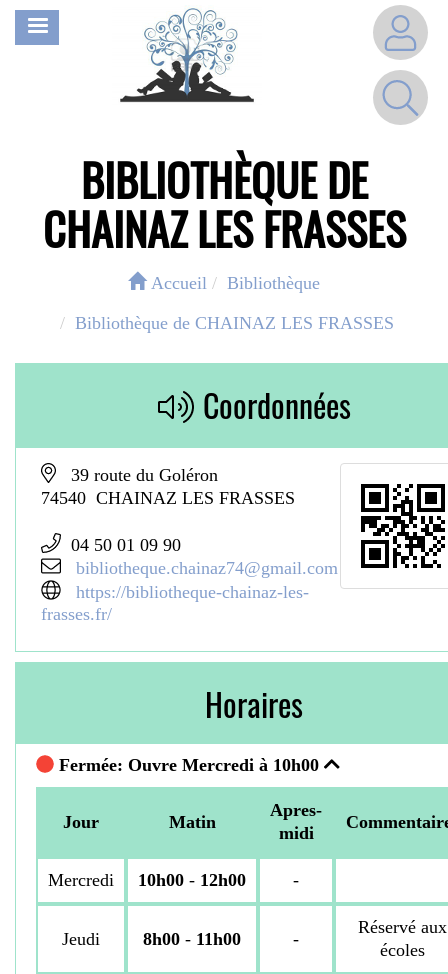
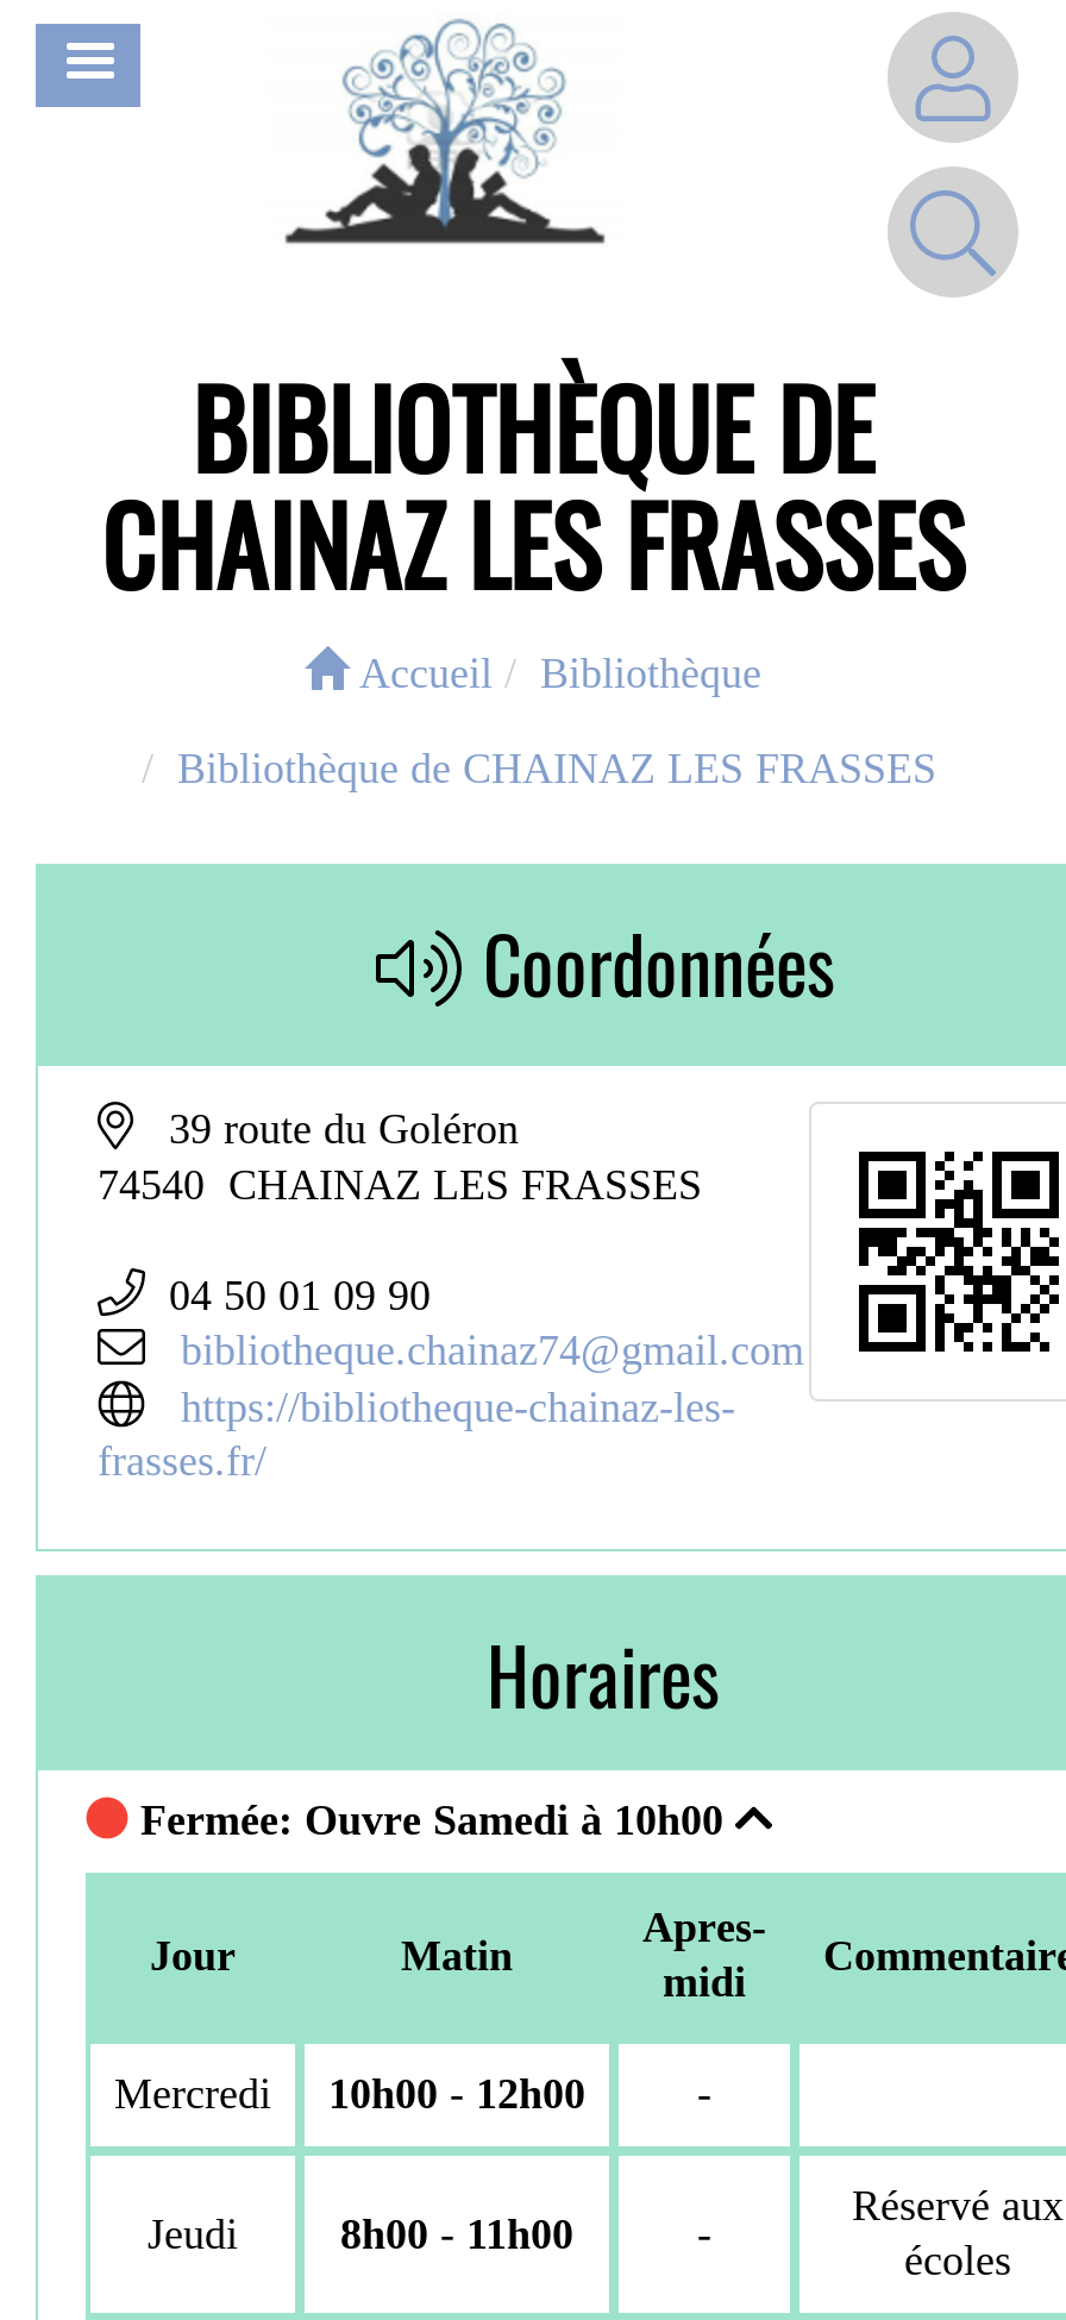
- Fermée: Ouvre Mercredi à 10h00
+ Fermée: Ouvre Samedi à 10h00
